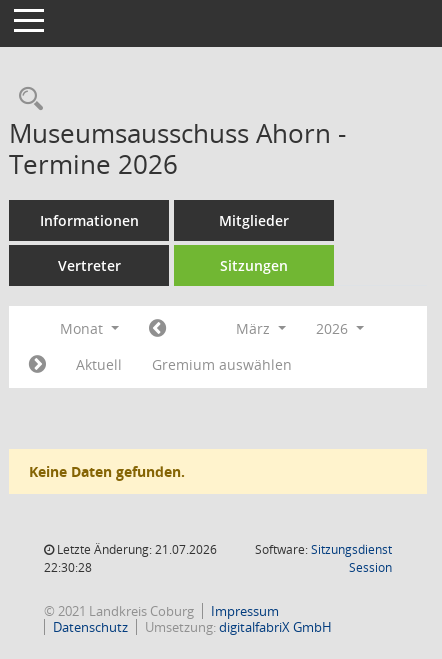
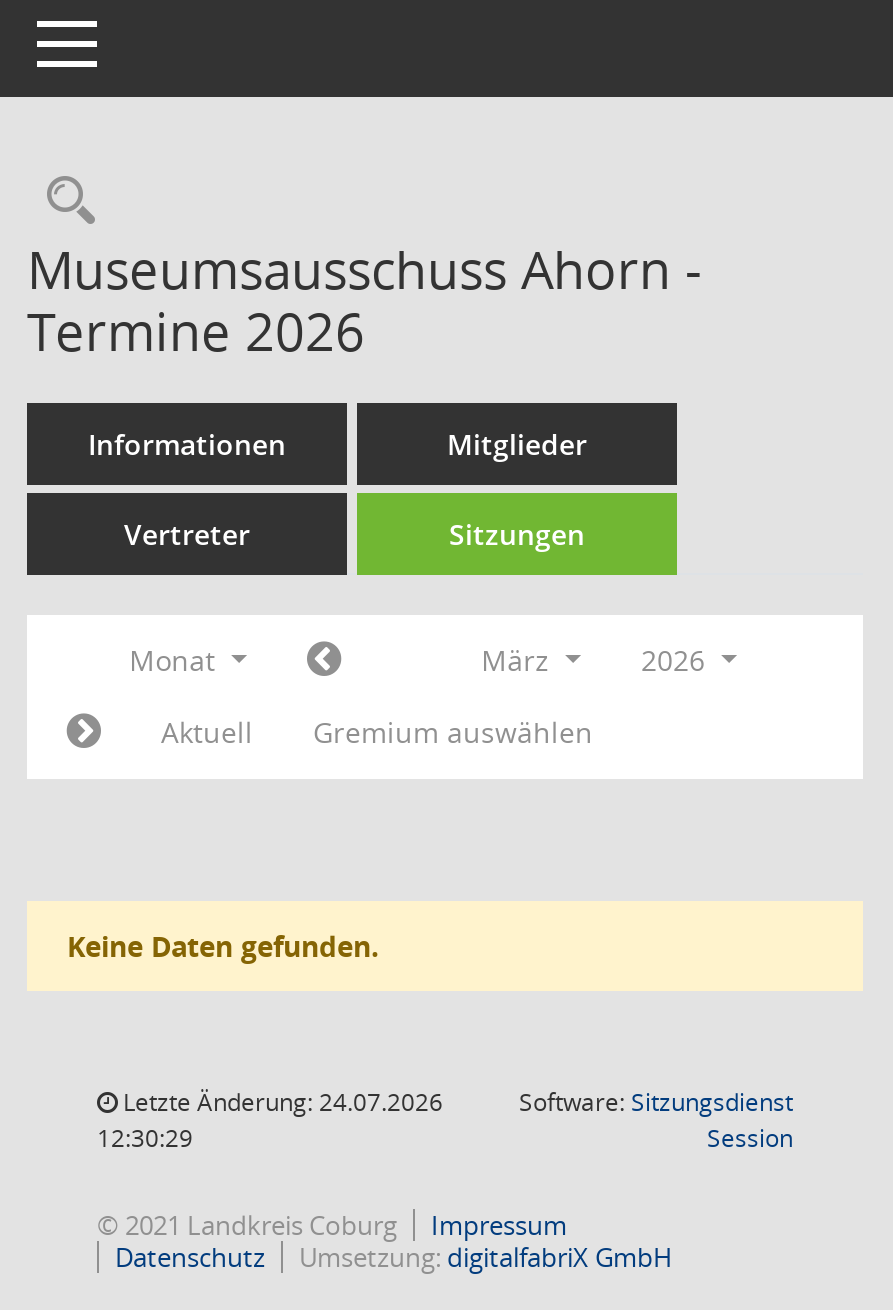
- Letzte Änderung: 21.07.2026
+ Letzte Änderung: 24.07.2026

- 22:30:28
+ 12:30:29
